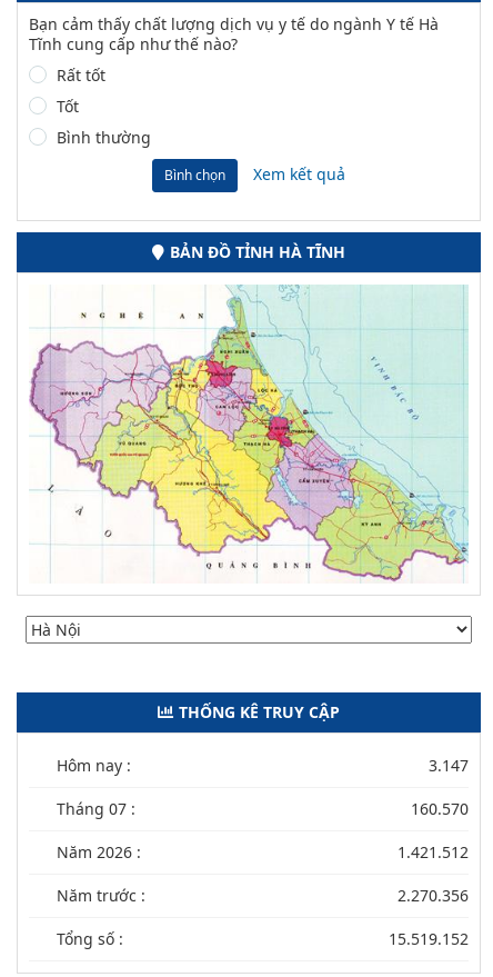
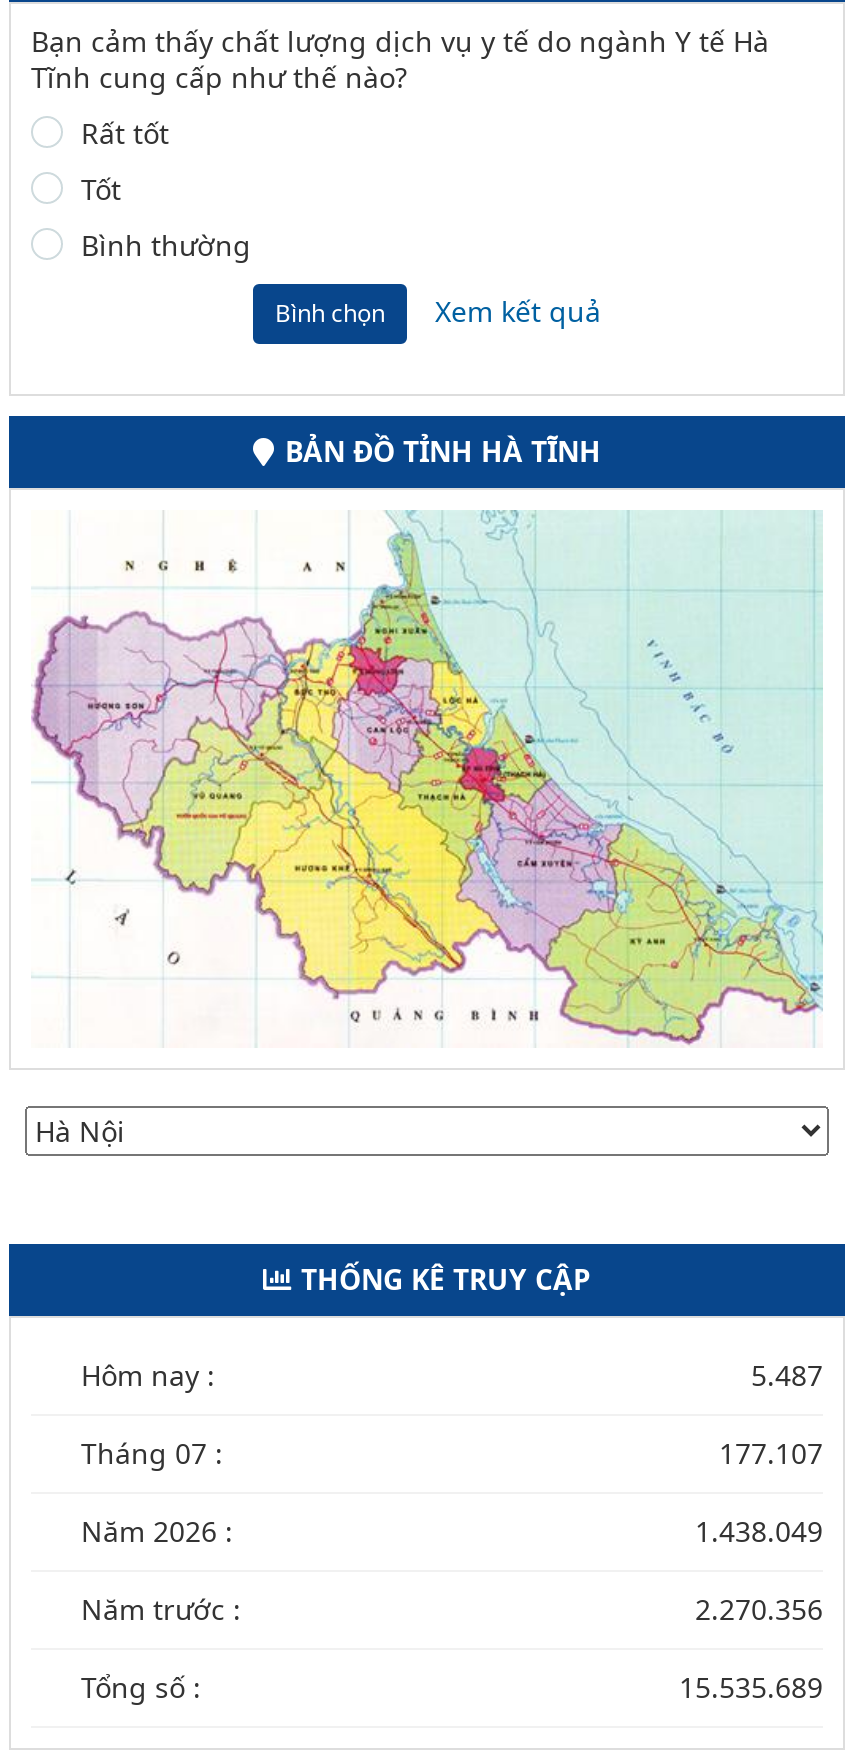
- 3.147
+ 5.487

- 160.570
+ 177.107

- 1.421.512
+ 1.438.049

- 15.519.152
+ 15.535.689
